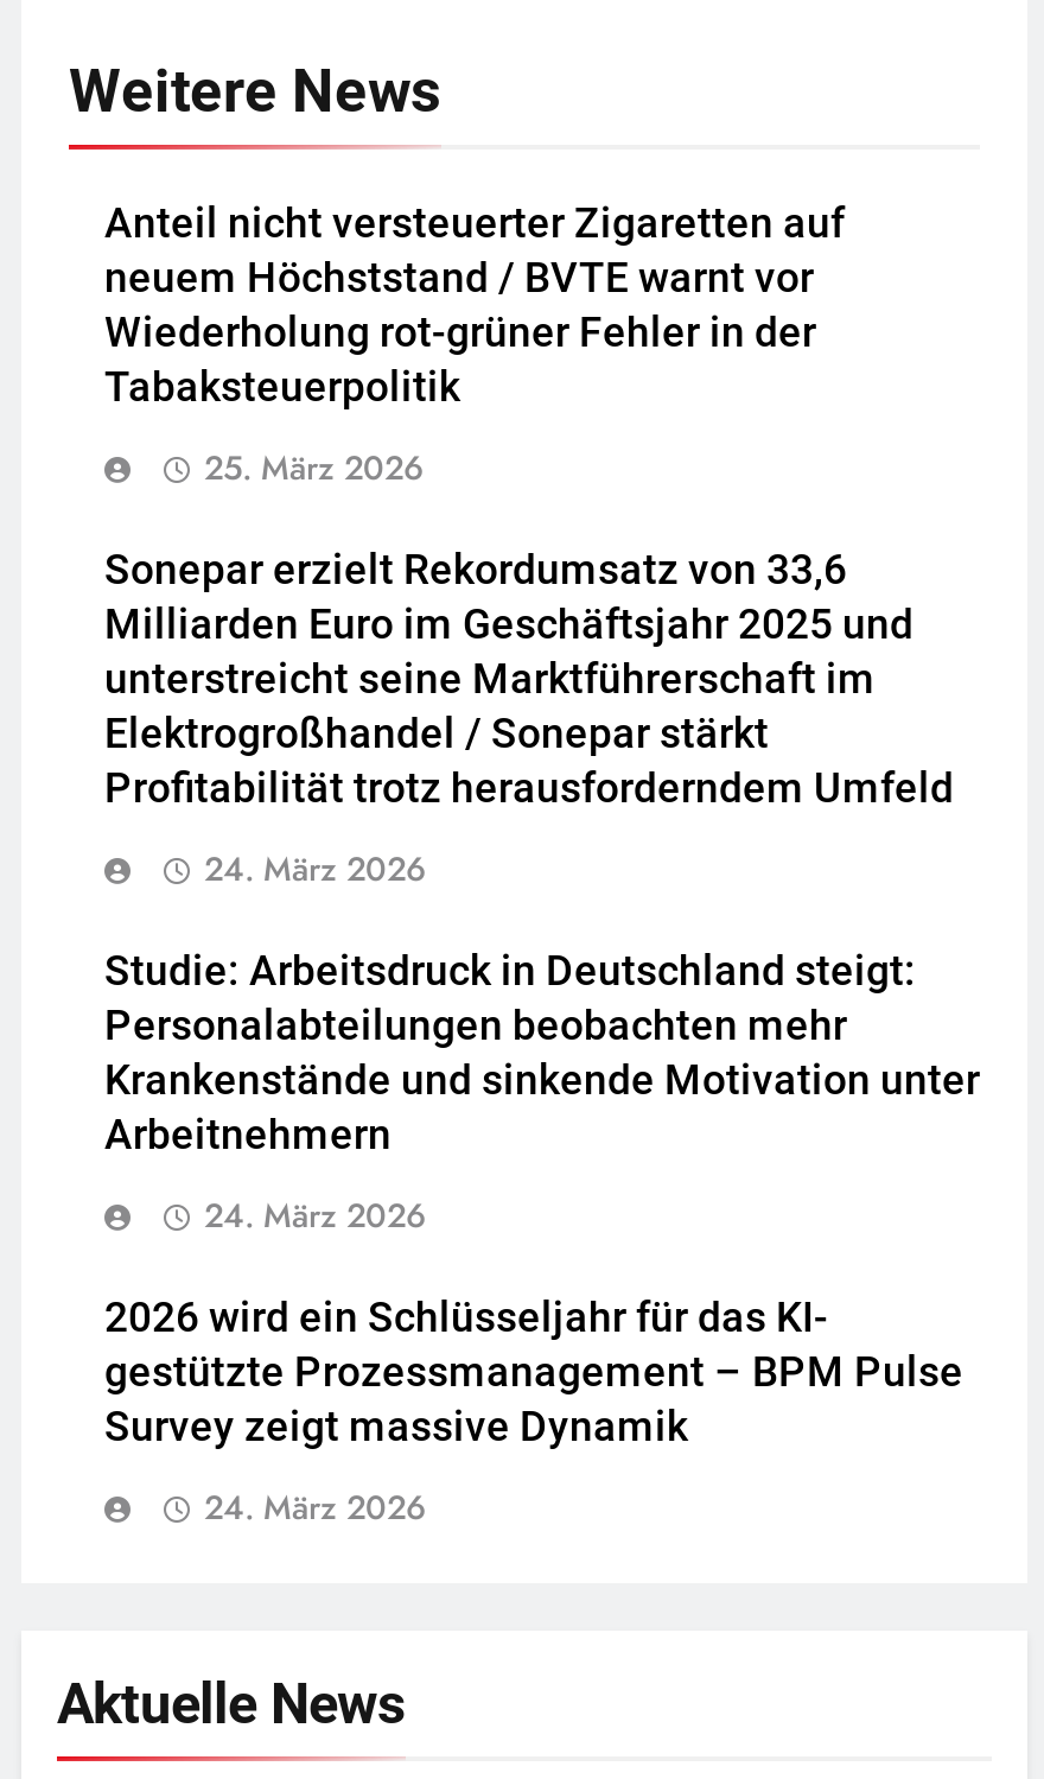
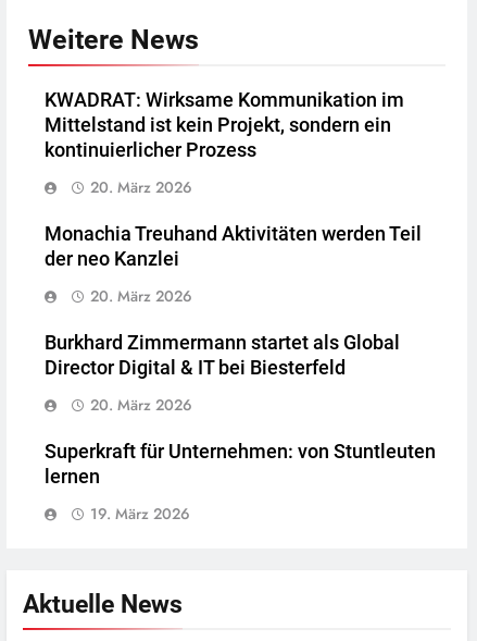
- Anteil nicht versteuerter Zigaretten auf
- neuem Höchststand / BVTE warnt vor
- Wiederholung rot-grüner Fehler in der
- Tabaksteuerpolitik
+ KWADRAT: Wirksame Kommunikation im
+ Mittelstand ist kein Projekt, sondern ein
+ kontinuierlicher Prozess

- 25. März 2026
+ 20. März 2026

- Sonepar erzielt Rekordumsatz von 33,6
- Milliarden Euro im Geschäftsjahr 2025 und
- unterstreicht seine Marktführerschaft im
- Elektrogroßhandel / Sonepar stärkt
- Profitabilität trotz herausforderndem Umfeld
+ Monachia Treuhand Aktivitäten werden Teil
+ der neo Kanzlei

- 24. März 2026
+ 20. März 2026

- Studie: Arbeitsdruck in Deutschland steigt:
- Personalabteilungen beobachten mehr
- Krankenstände und sinkende Motivation unter
- Arbeitnehmern
+ Burkhard Zimmermann startet als Global
+ Director Digital & IT bei Biesterfeld

- 24. März 2026
+ 20. März 2026

- 2026 wird ein Schlüsseljahr für das KI-
- gestützte Prozessmanagement – BPM Pulse
- Survey zeigt massive Dynamik
+ Superkraft für Unternehmen: von Stuntleuten
+ lernen

- 24. März 2026
+ 19. März 2026
